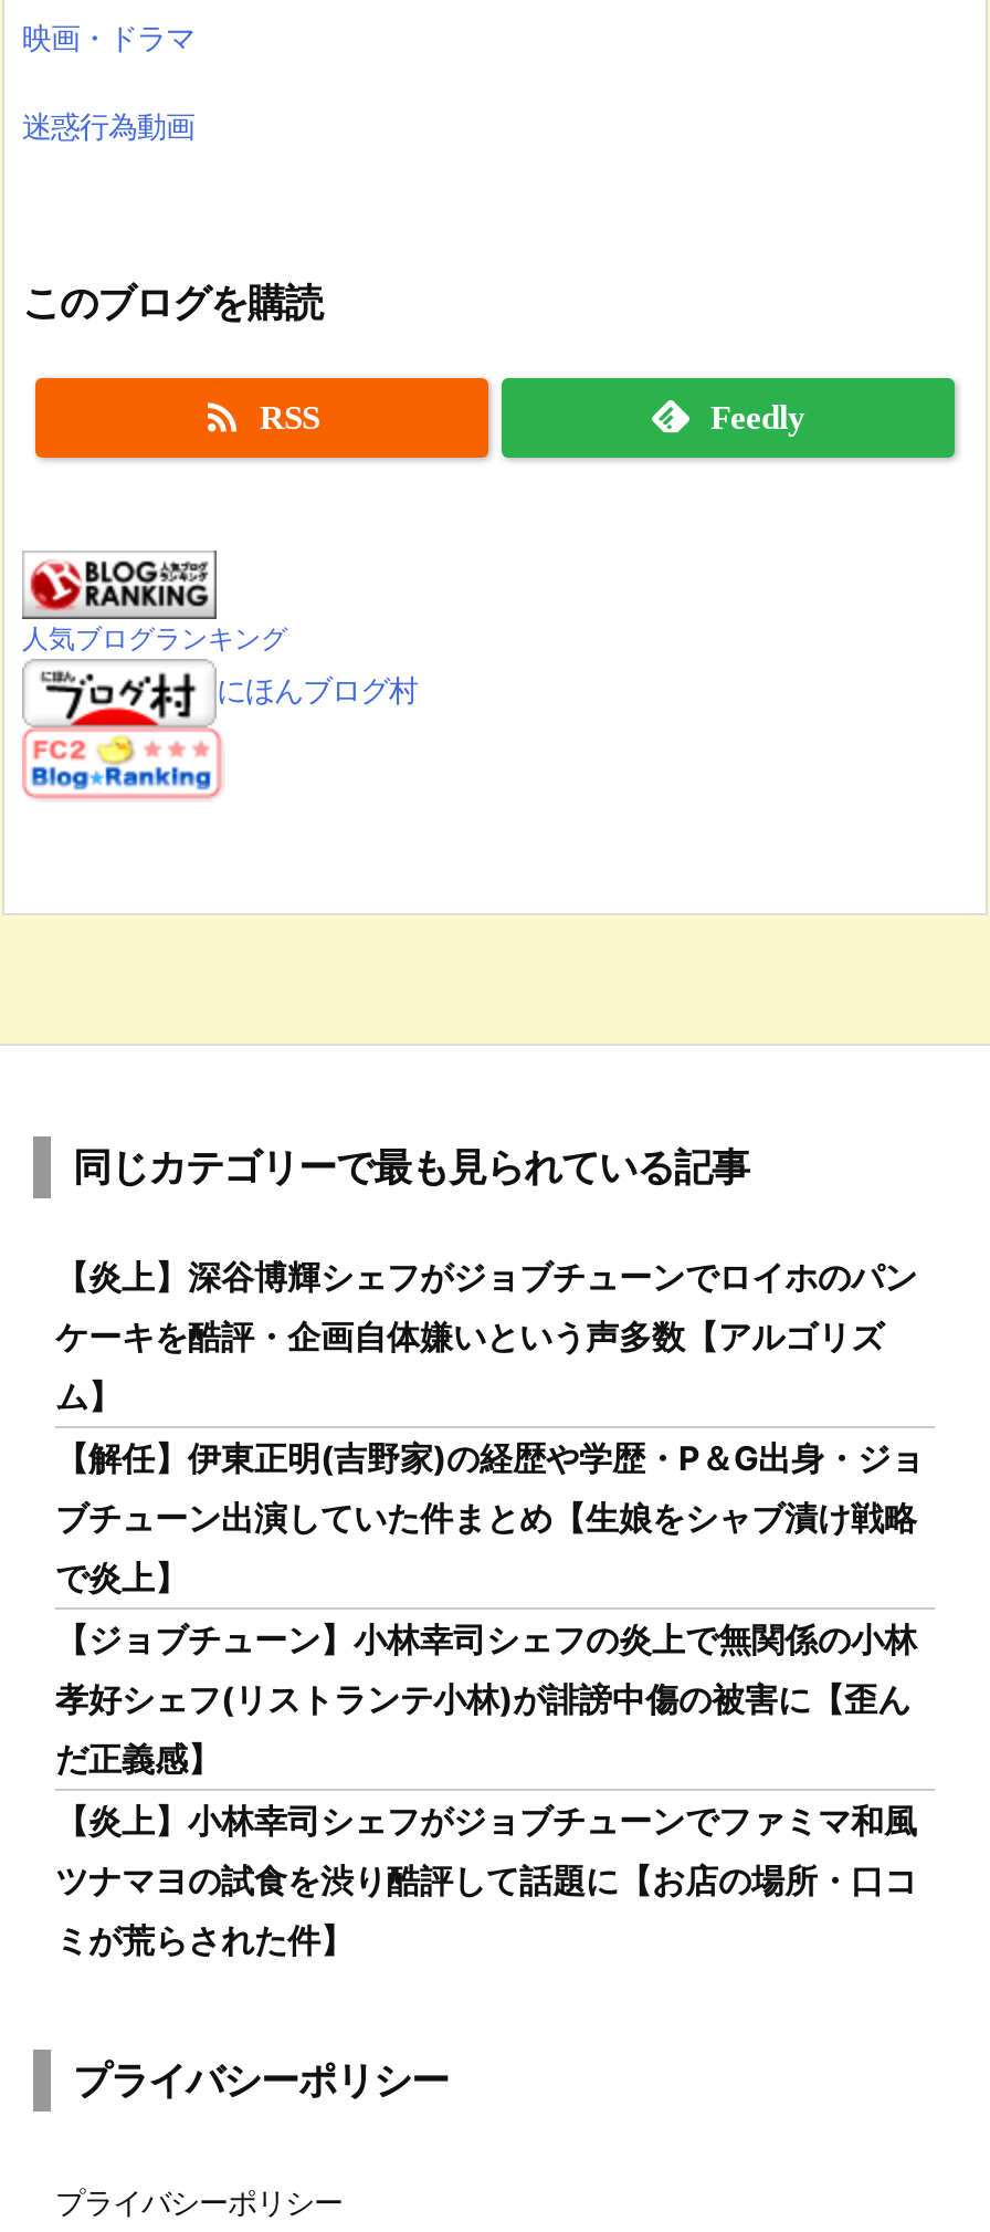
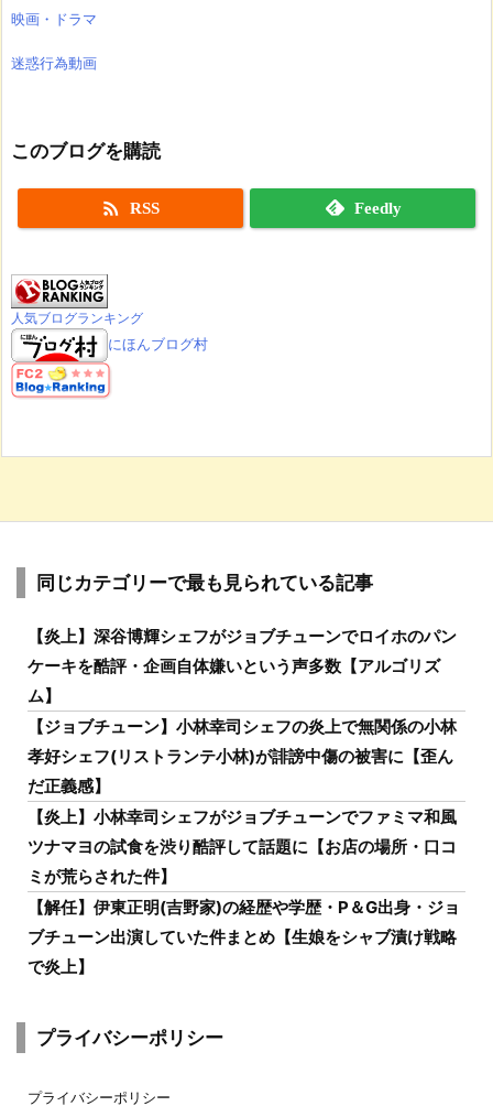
moved down: 【解任】伊東正明(吉野家)の経歴や学歴・P＆G出身・ジョ | ブチューン出演していた件まとめ【生娘をシャブ漬け戦略 | で炎上】

moved up: 【ジョブチューン】小林幸司シェフの炎上で無関係の小林 | 孝好シェフ(リストランテ小林)が誹謗中傷の被害に【歪ん | だ正義感】 | 【炎上】小林幸司シェフがジョブチューンでファミマ和風 | ツナマヨの試食を渋り酷評して話題に【お店の場所・口コ | ミが荒らされた件】
